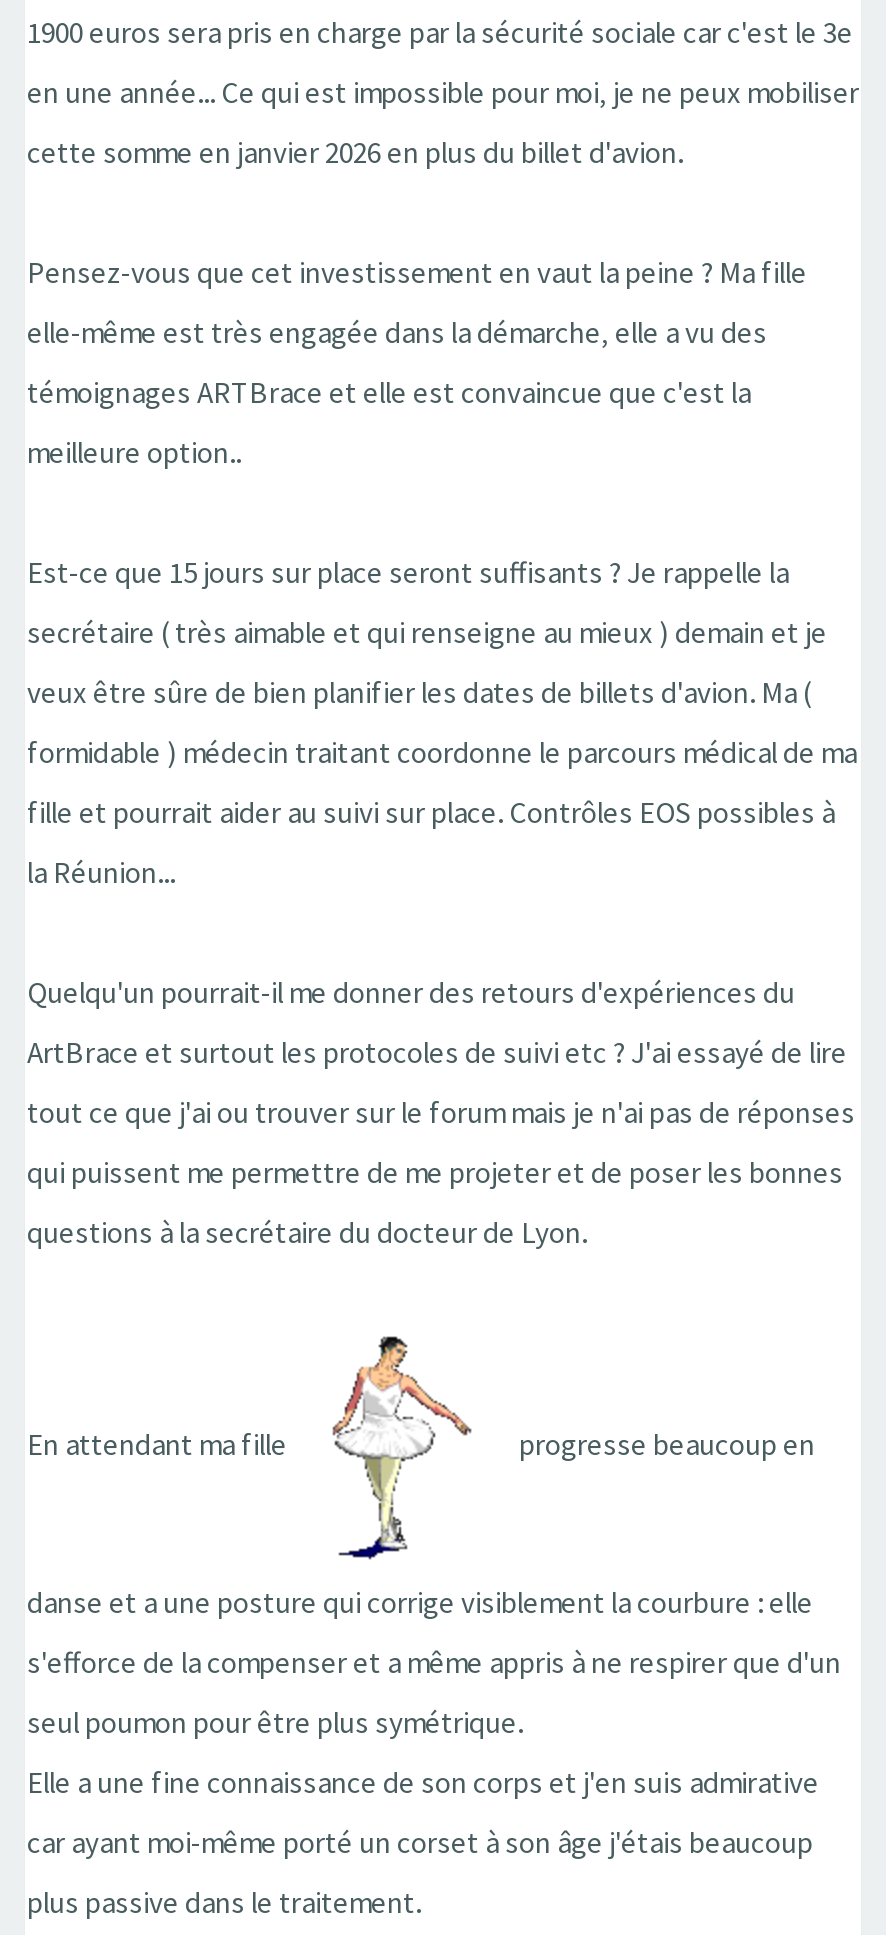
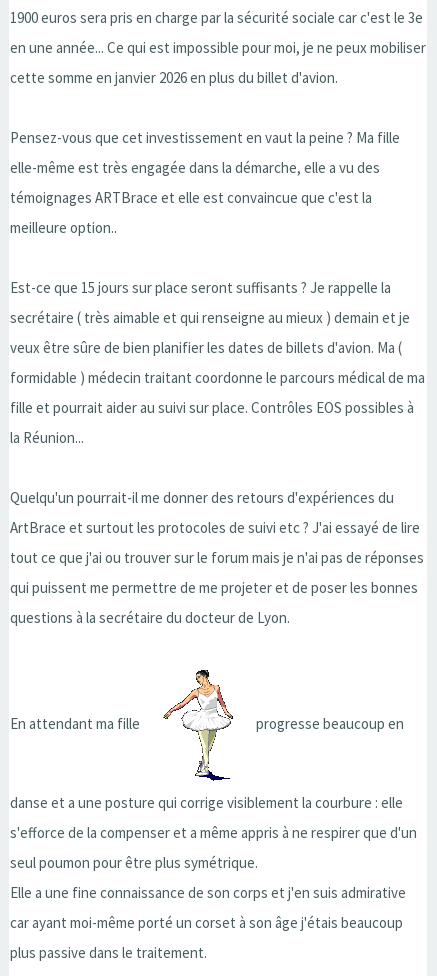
- [image]
+ [image]
